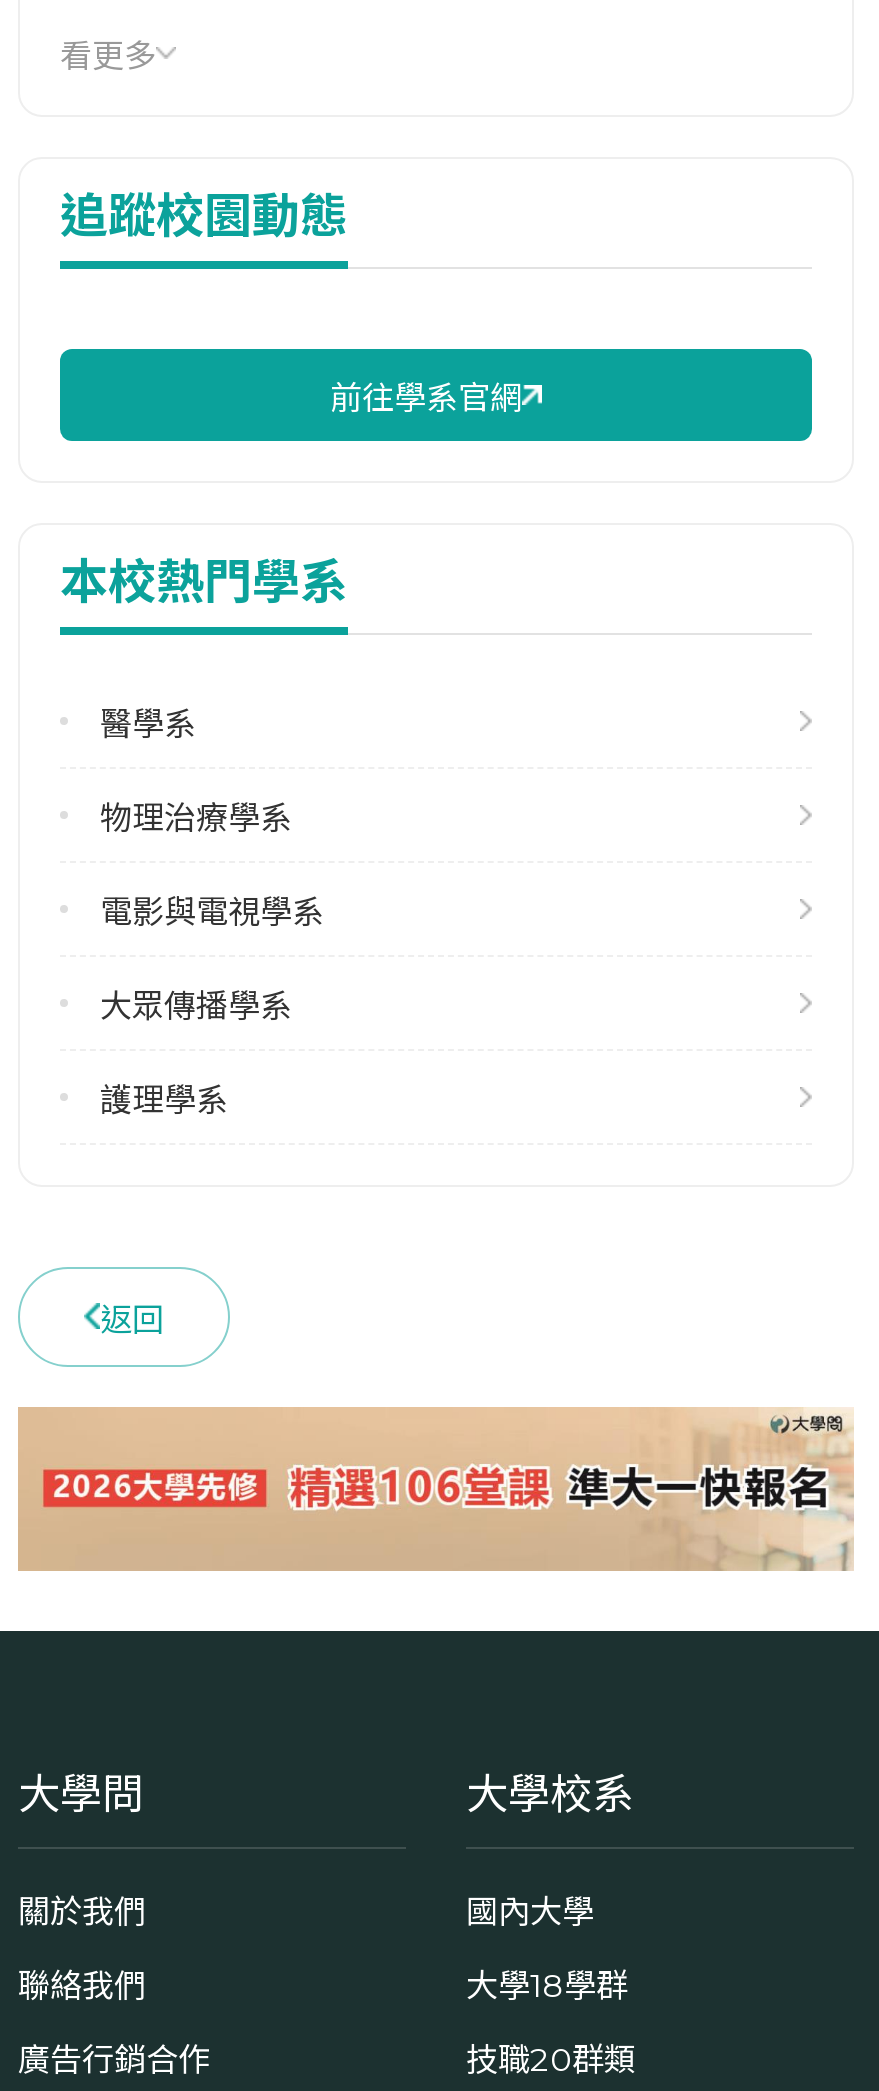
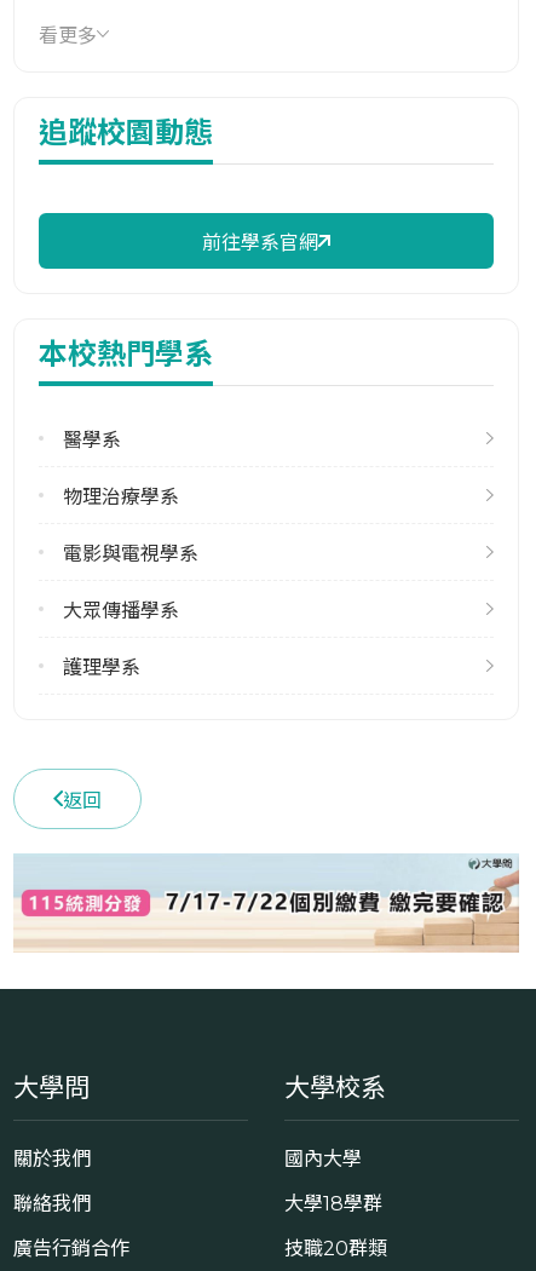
- [image]
+ [image]
